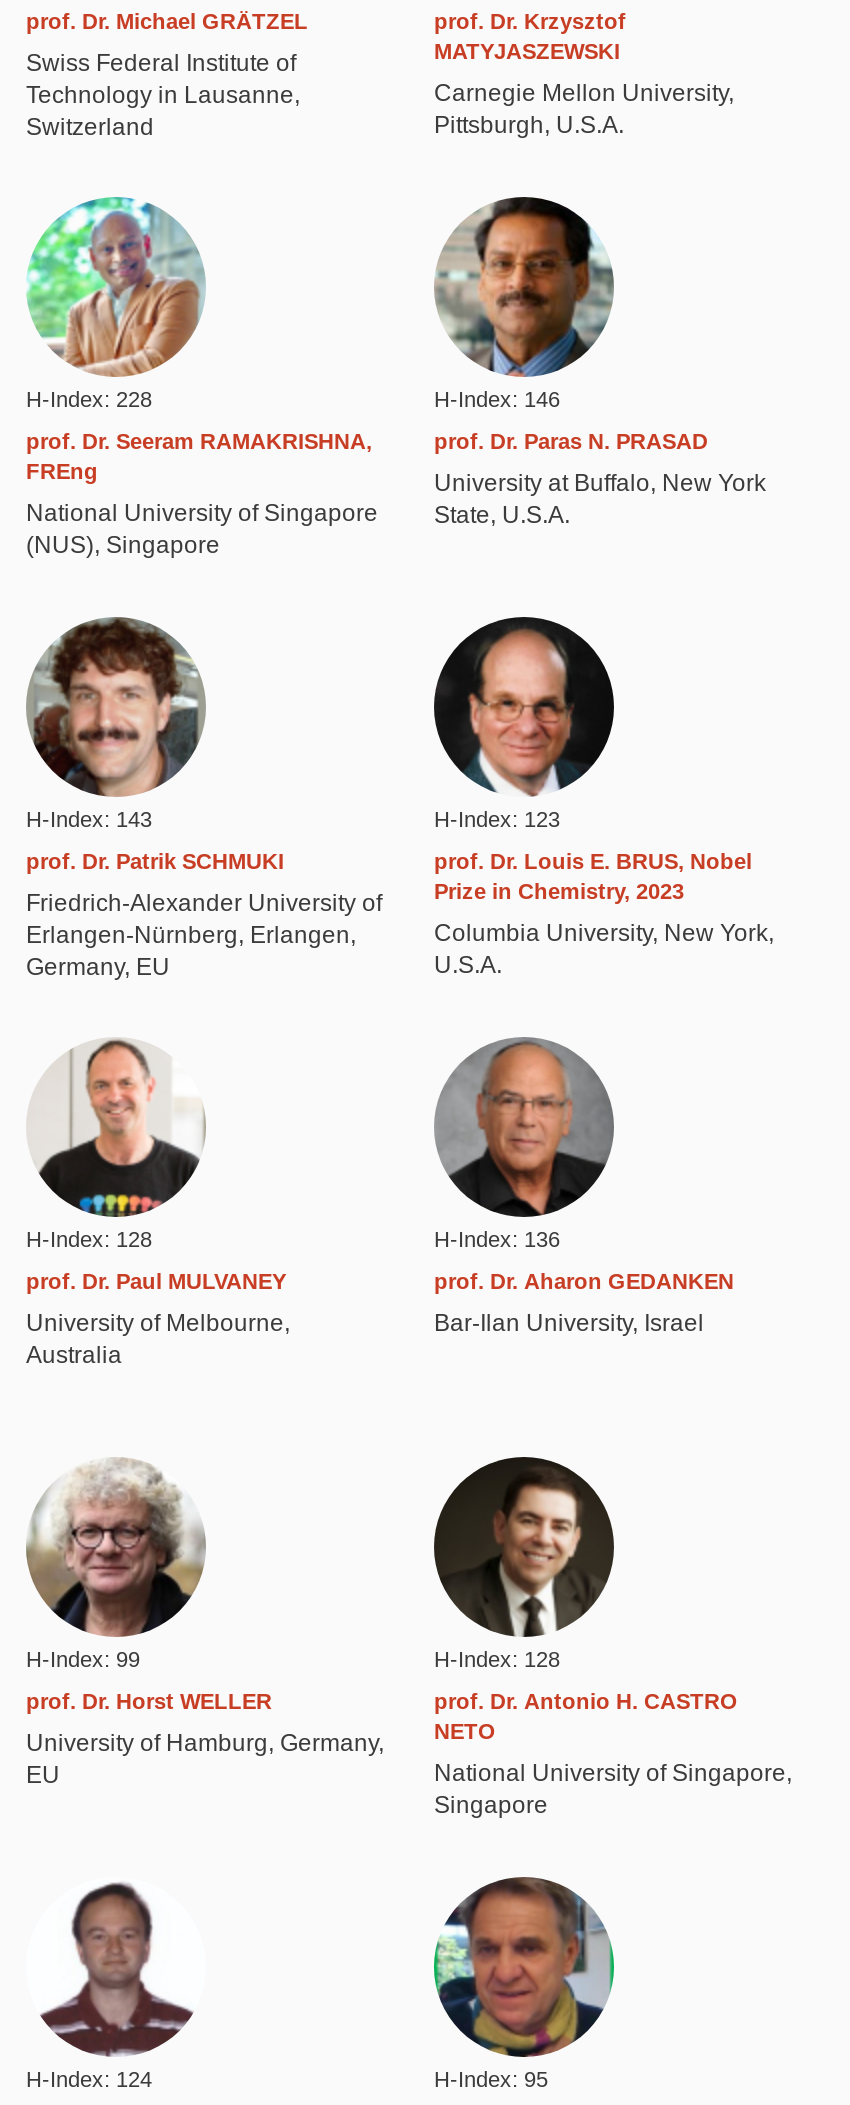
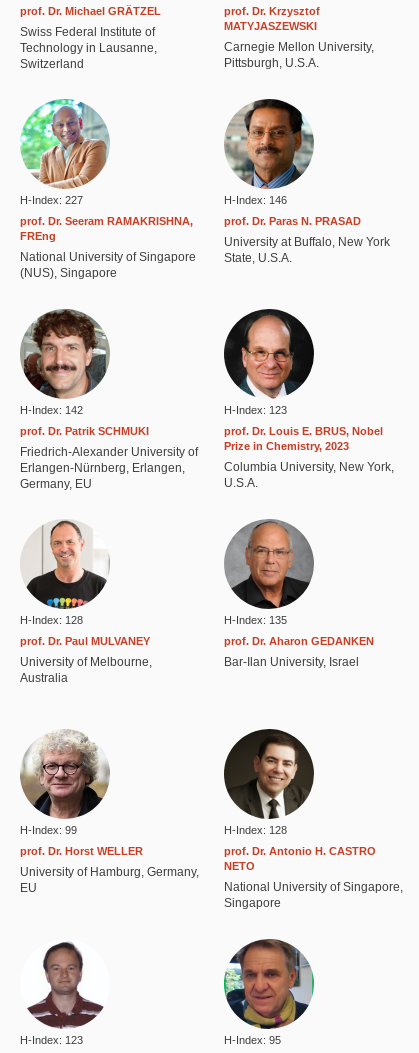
- H-Index: 228
+ H-Index: 227

- H-Index: 143
+ H-Index: 142

- H-Index: 136
+ H-Index: 135

- H-Index: 124
+ H-Index: 123
